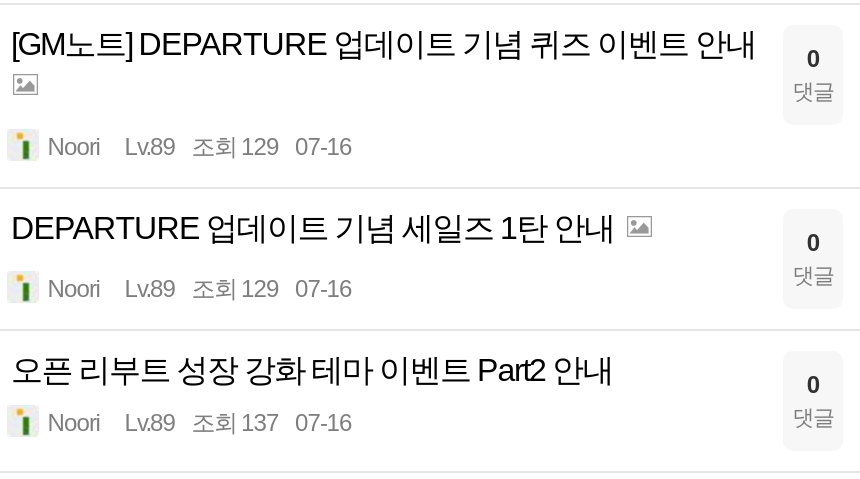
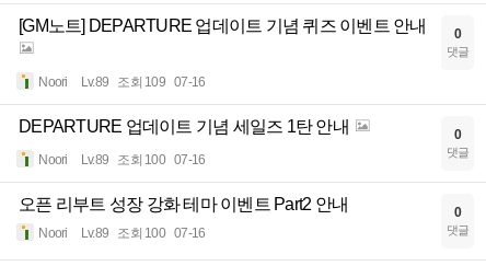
- Noori Lv.89 조회 129 07-16
+ Noori Lv.89 조회 109 07-16

- Noori Lv.89 조회 129 07-16
+ Noori Lv.89 조회 100 07-16

- Noori Lv.89 조회 137 07-16
+ Noori Lv.89 조회 100 07-16
